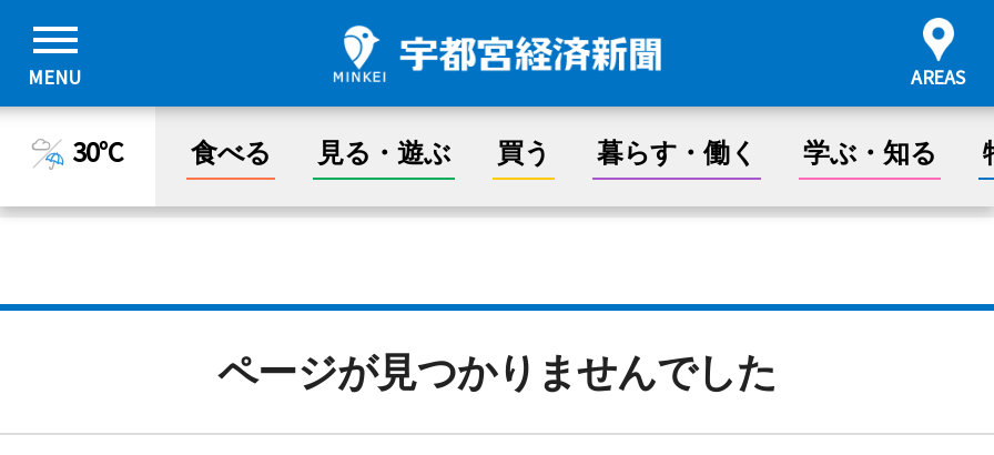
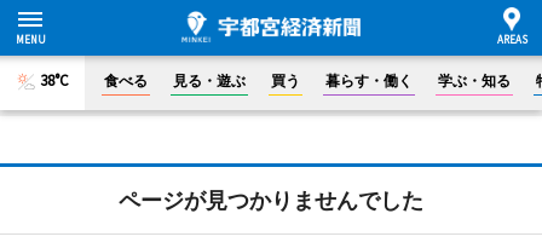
- 30°C
+ 38°C
